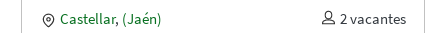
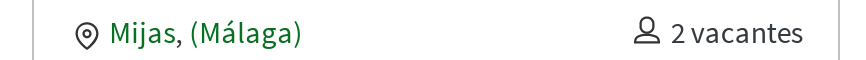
- Castellar, (Jaén)
+ Mijas, (Málaga)
